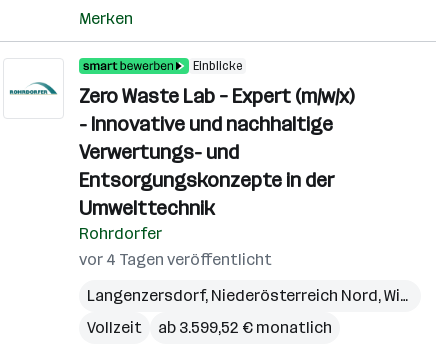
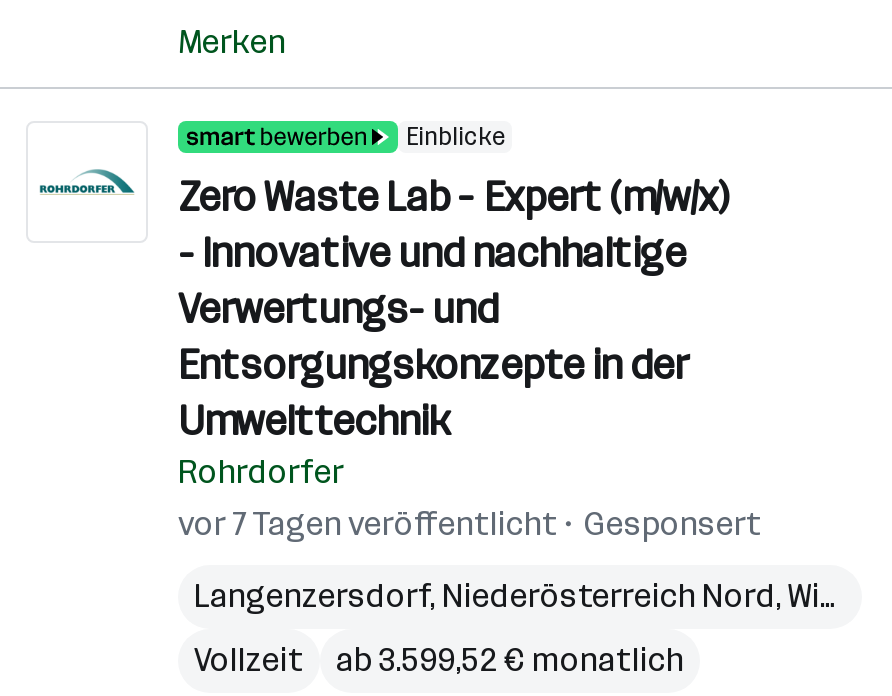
- vor 4 Tagen veröffentlicht
+ vor 7 Tagen veröffentlicht
+ Gesponsert
